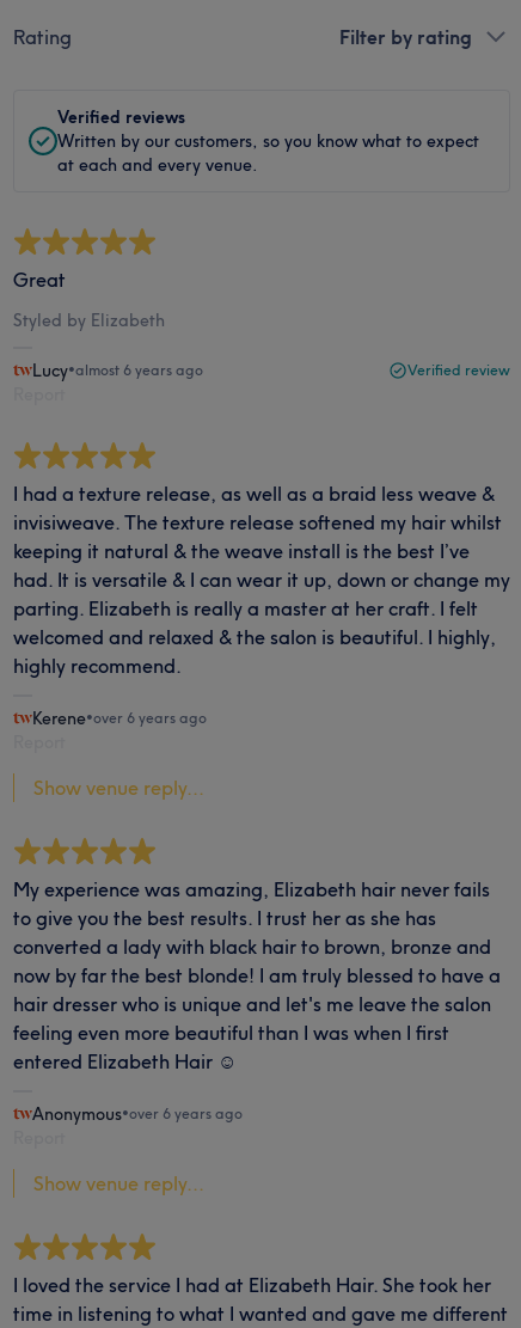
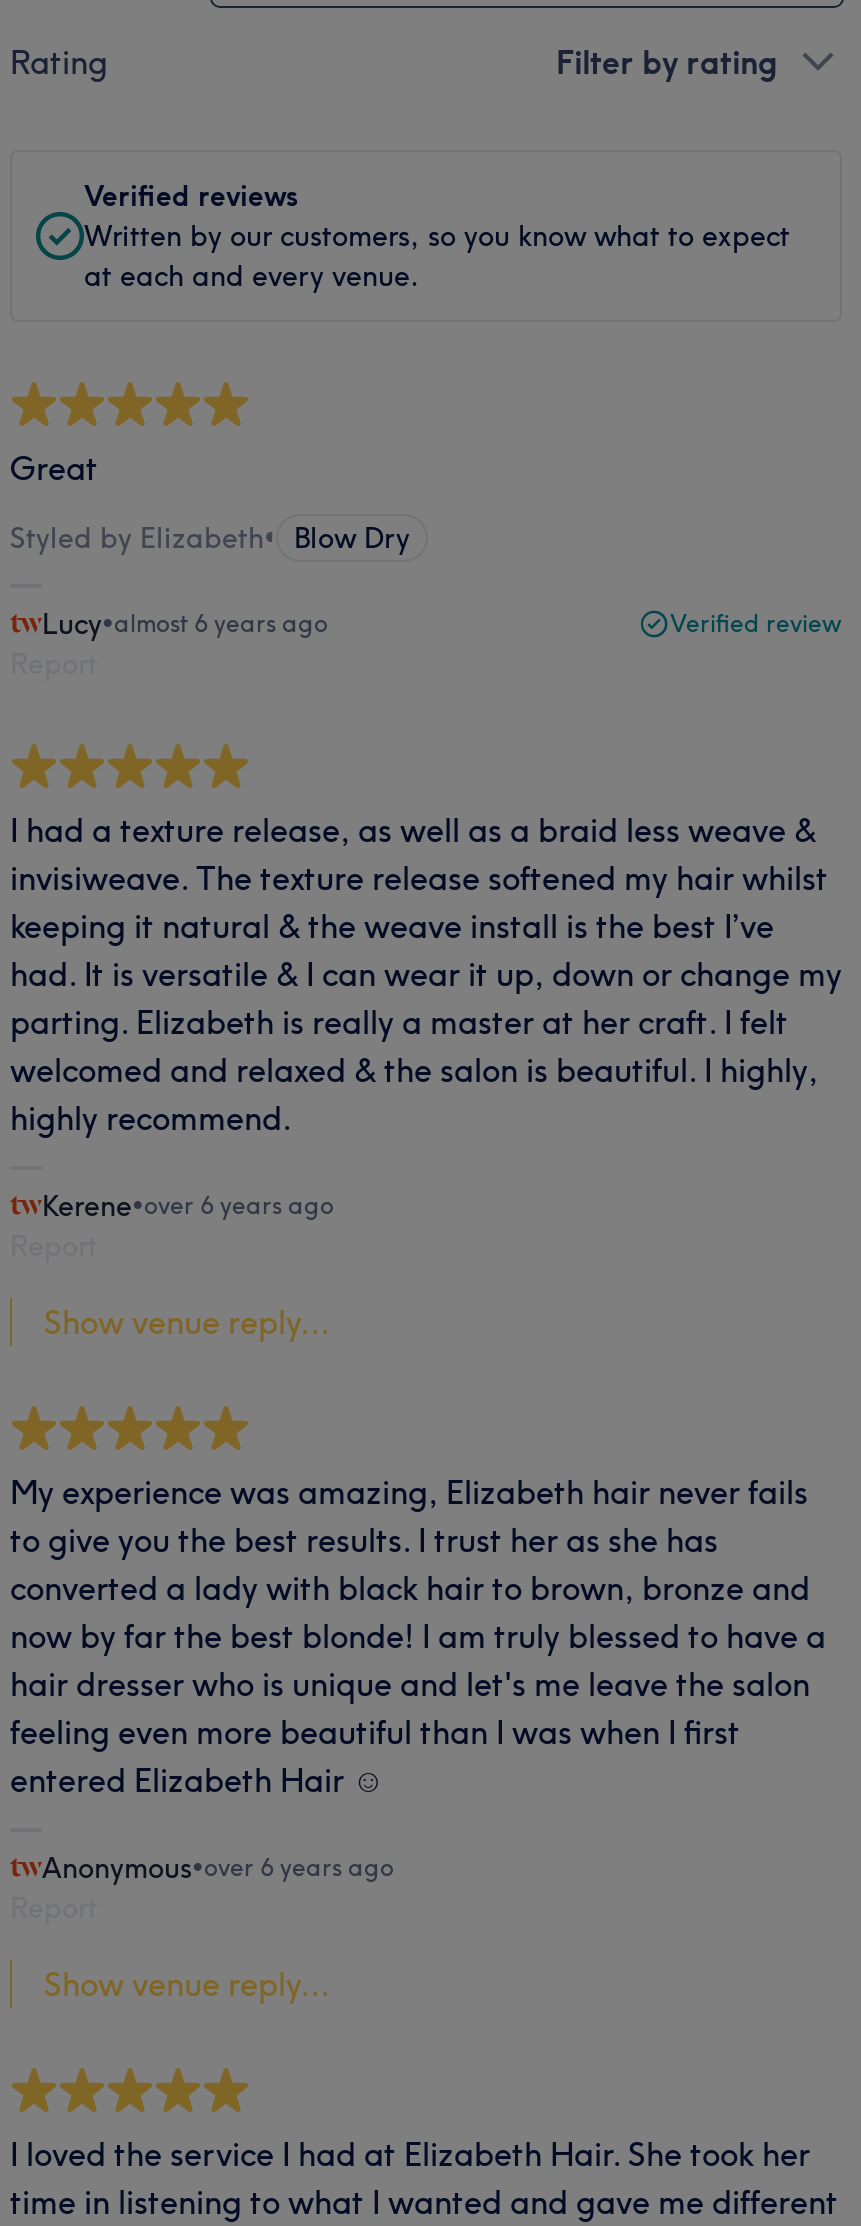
- Styled by Elizabeth
+ Styled by Elizabeth• Blow Dry
